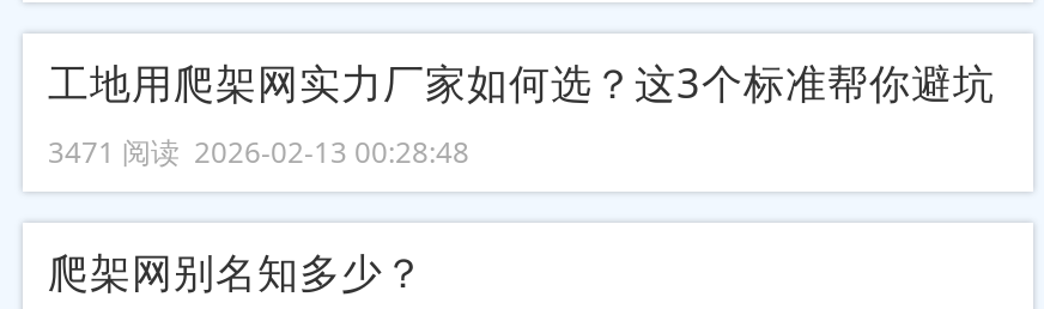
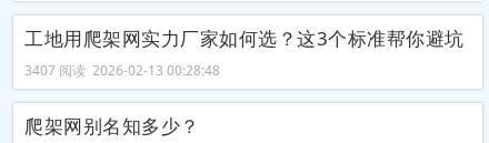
- 3471 阅读 2026-02-13 00:28:48
+ 3407 阅读 2026-02-13 00:28:48
